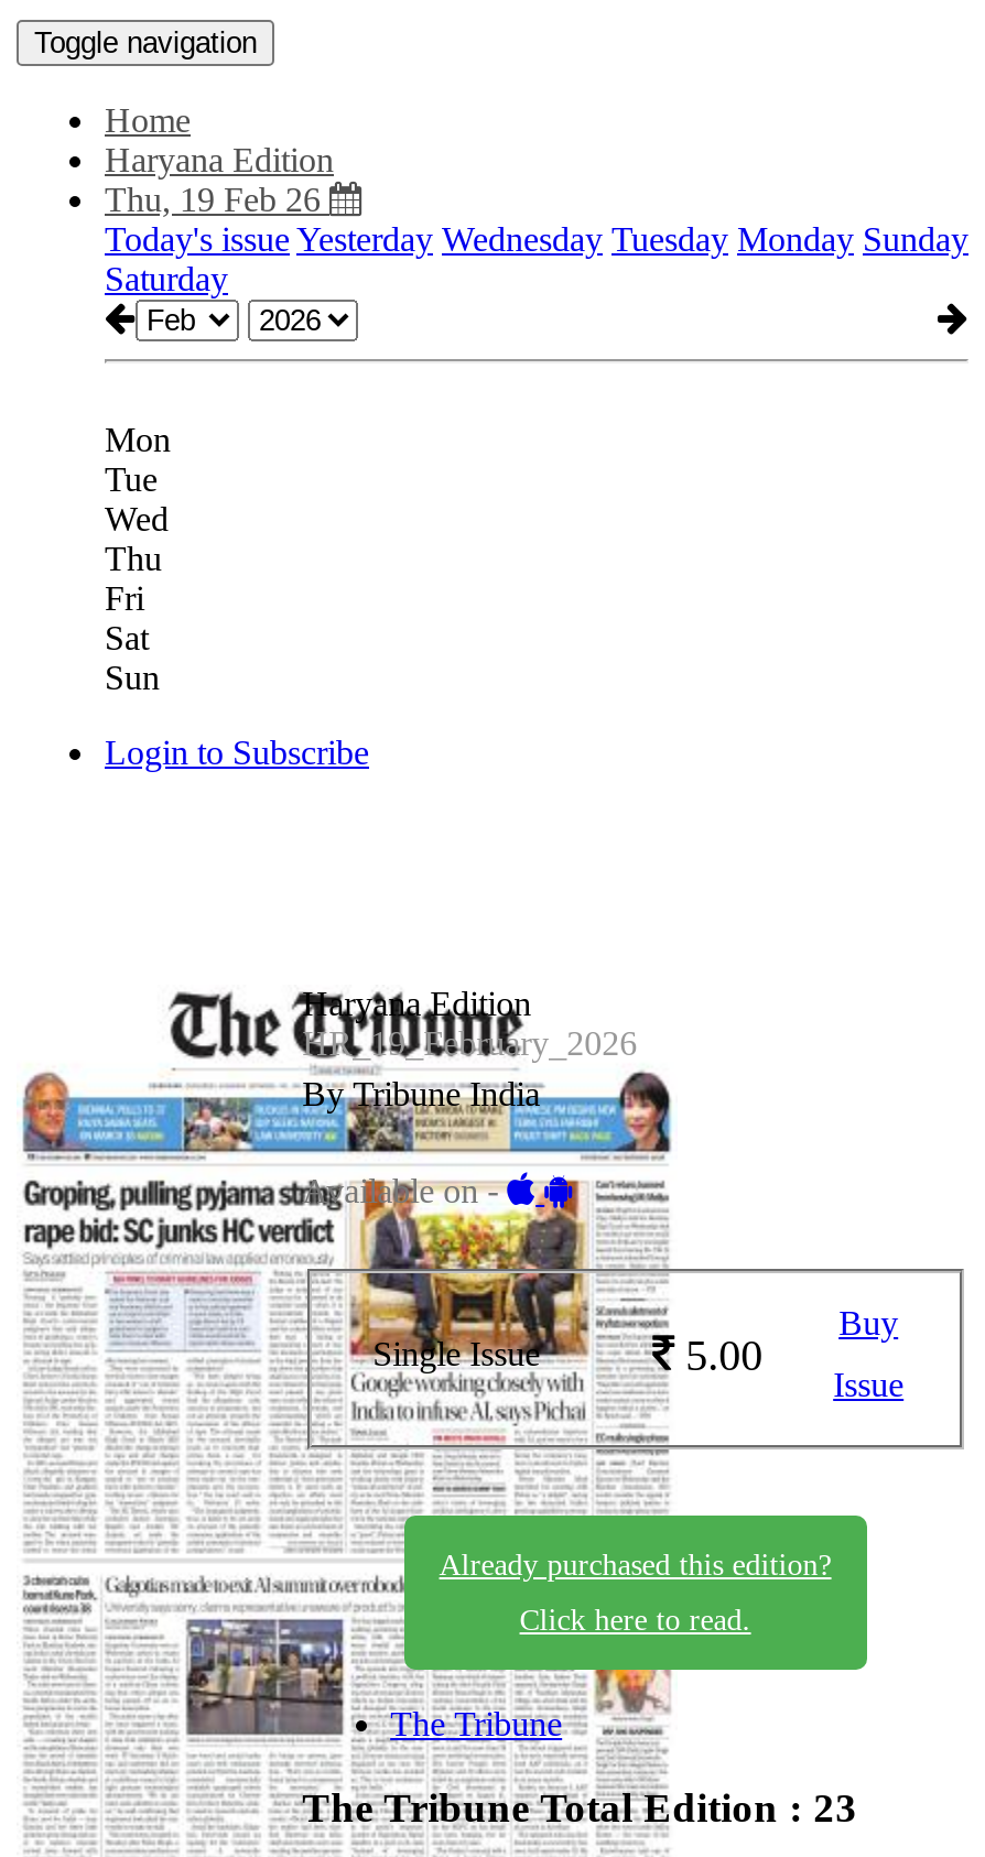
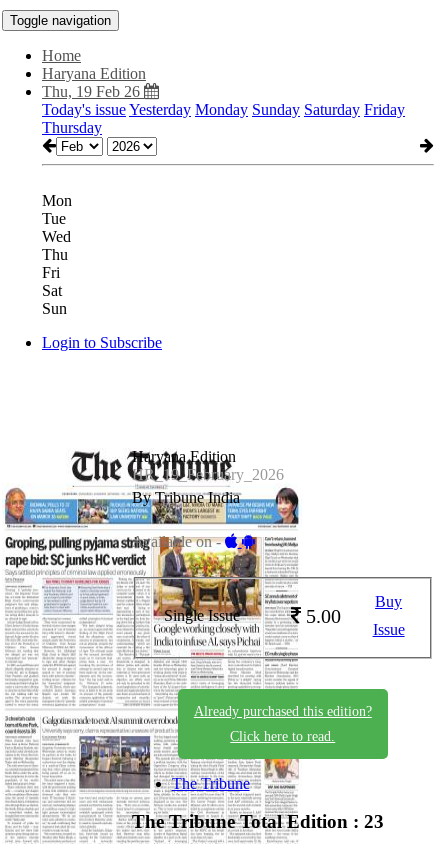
- Today's issue Yesterday Wednesday Tuesday Monday Sunday
- Saturday
+ Today's issue Yesterday Monday Sunday Saturday Friday
+ Thursday
